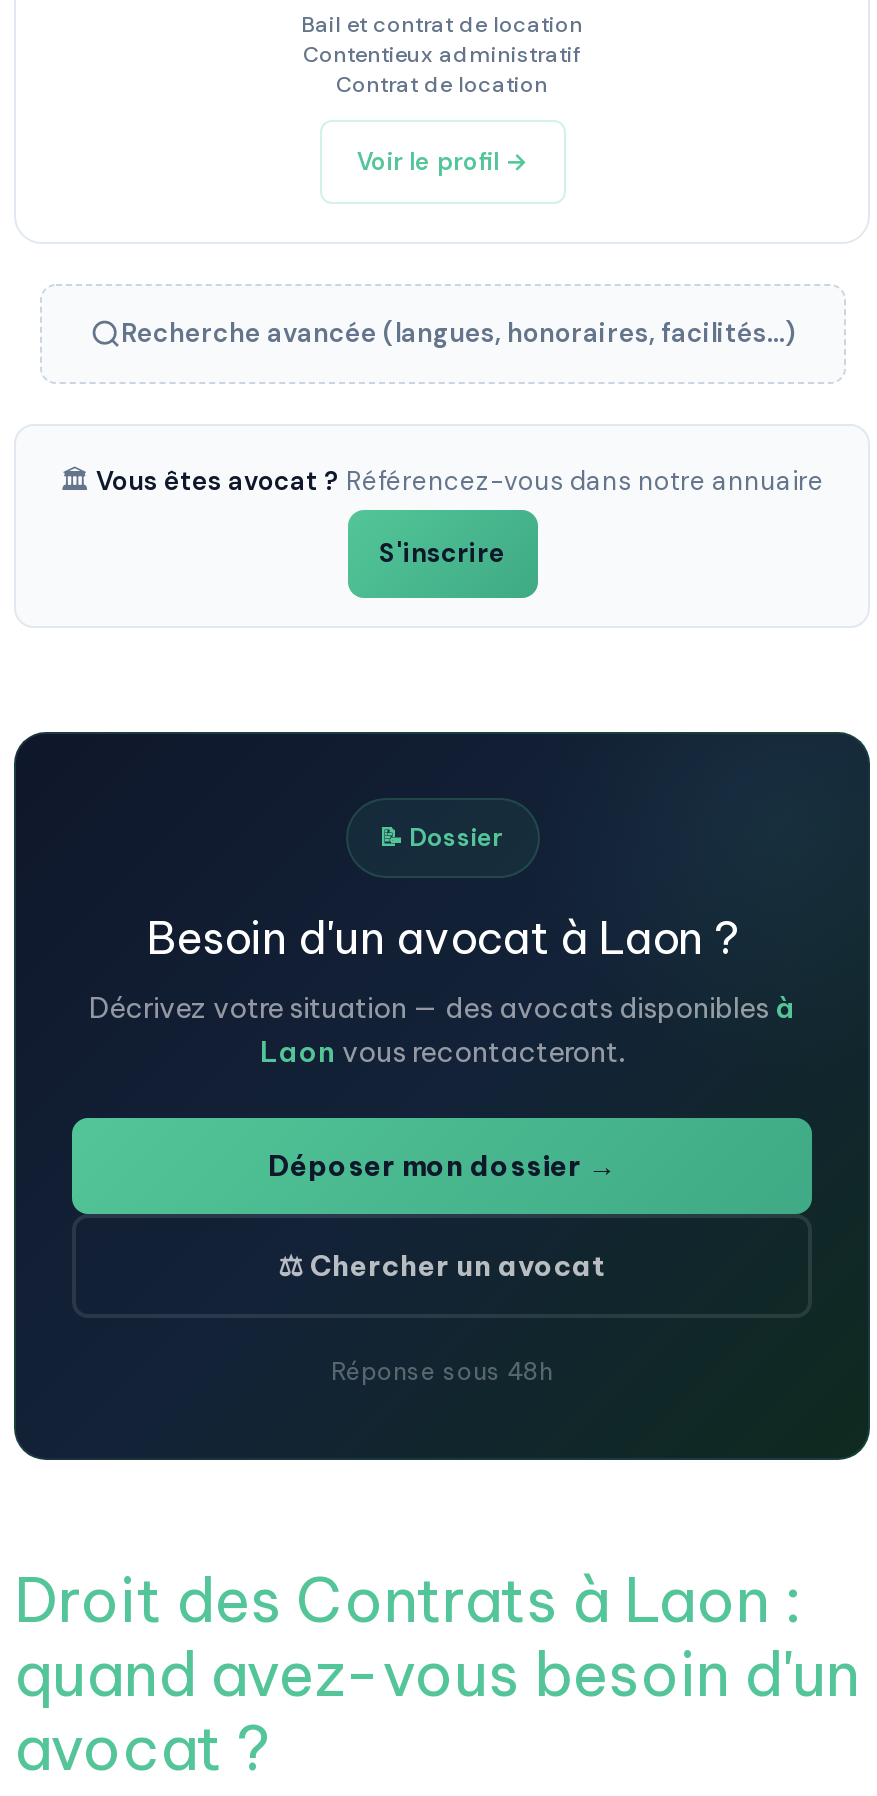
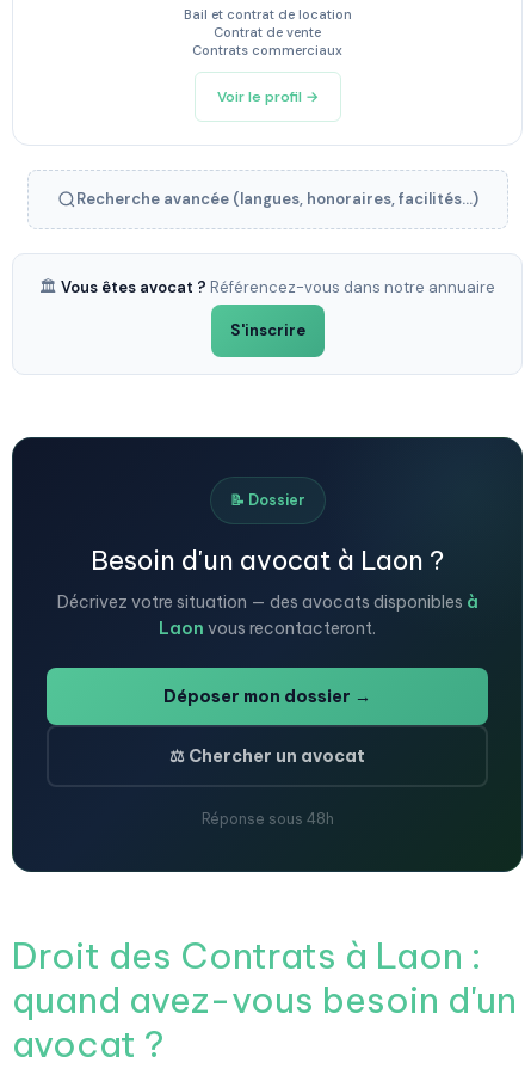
- Contentieux administratif
- Contrat de location
+ Contrat de vente
+ Contrats commerciaux
